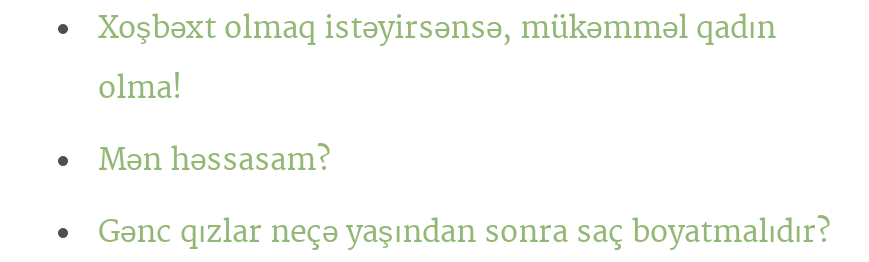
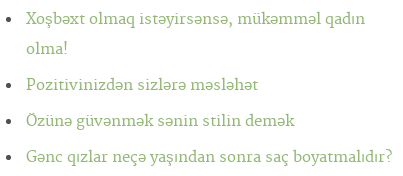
- Mən həssasam?
+ Pozitivinizdən sizlərə məsləhət
+ Özünə güvənmək sənin stilin demək
